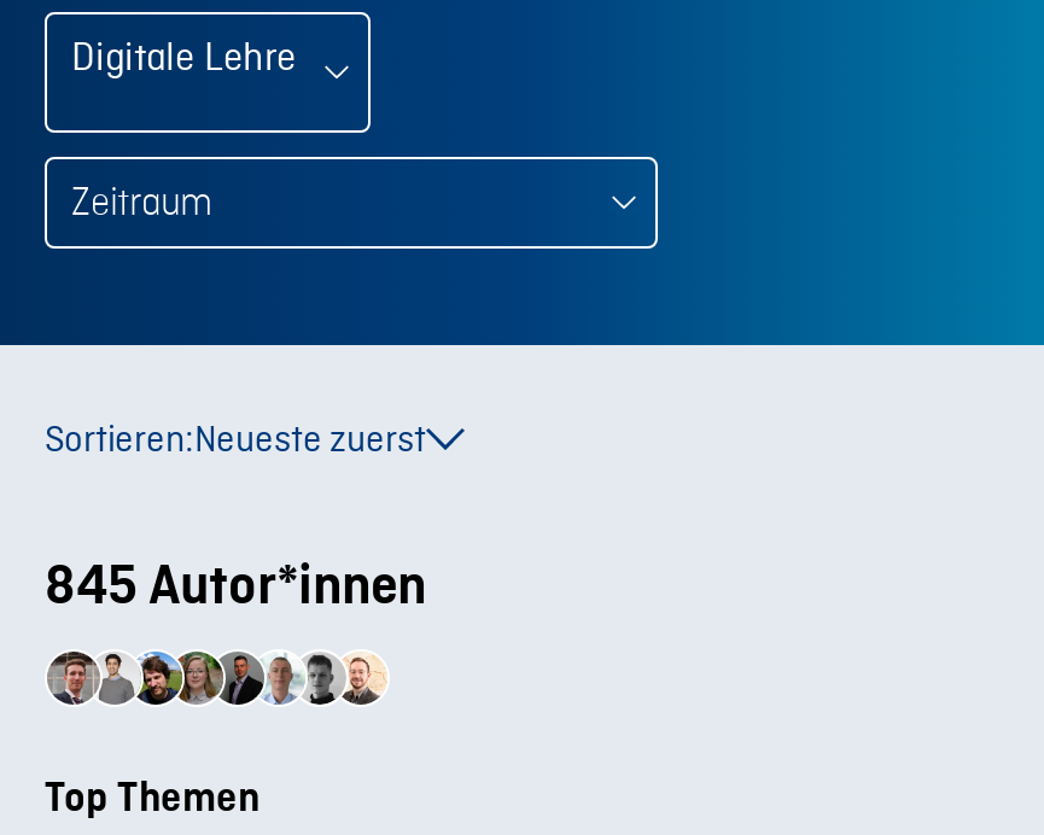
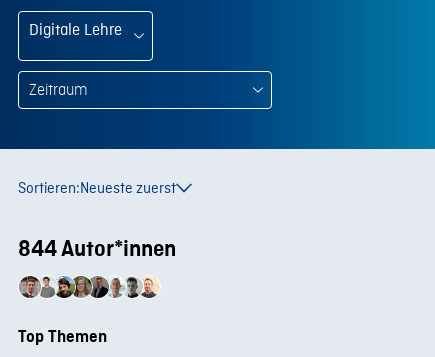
- 845 Autor*innen
+ 844 Autor*innen
